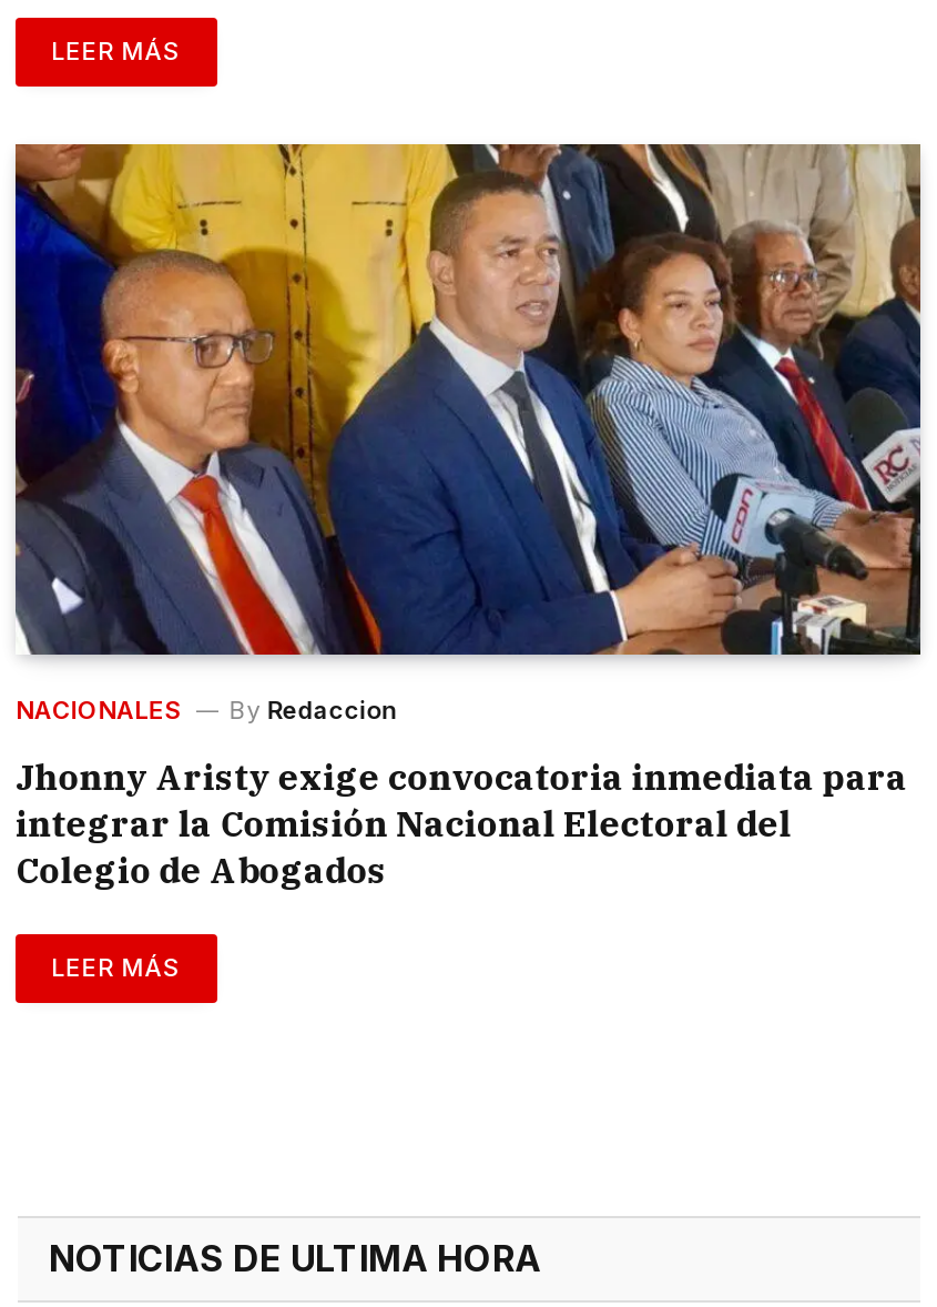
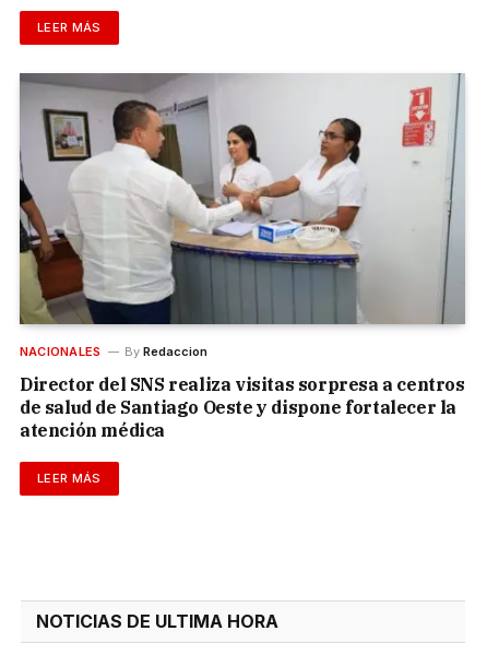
- [image]
+ [image]

- Jhonny Aristy exige convocatoria inmediata para
- integrar la Comisión Nacional Electoral del
- Colegio de Abogados
+ Director del SNS realiza visitas sorpresa a centros
+ de salud de Santiago Oeste y dispone fortalecer la
+ atención médica
